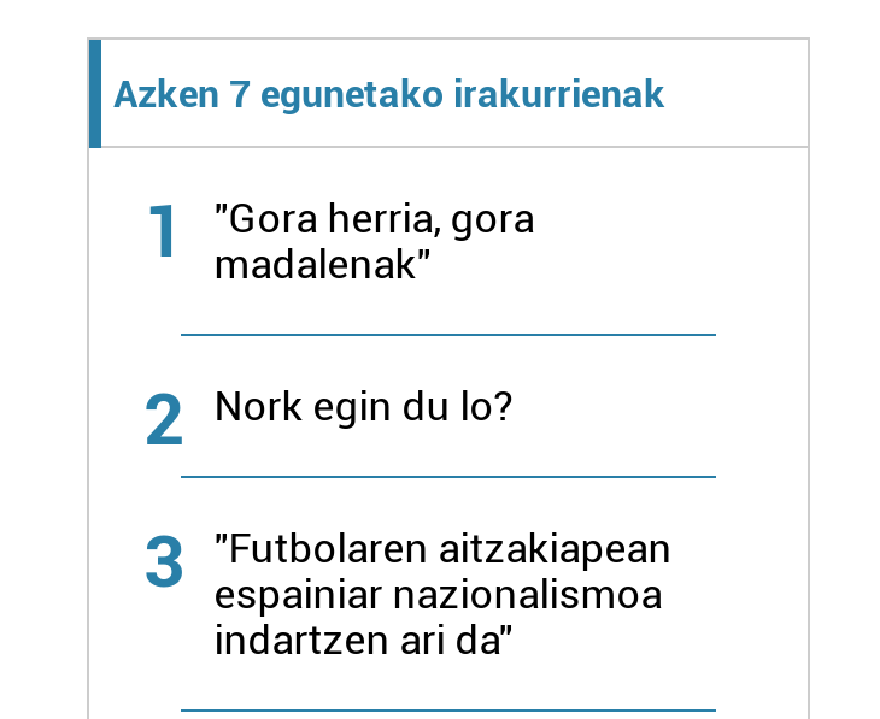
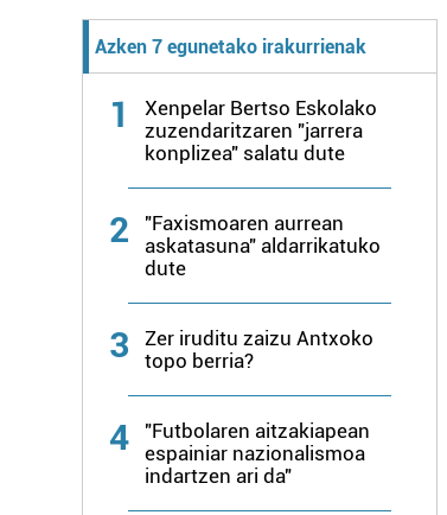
- "Gora herria, gora
- madalenak"
+ Xenpelar Bertso Eskolako
+ zuzendaritzaren "jarrera
+ konplizea" salatu dute

- Nork egin du lo?
+ "Faxismoaren aurrean
+ askatasuna" aldarrikatuko
+ dute

+ Zer iruditu zaizu Antxoko
+ topo berria?
+ 4
